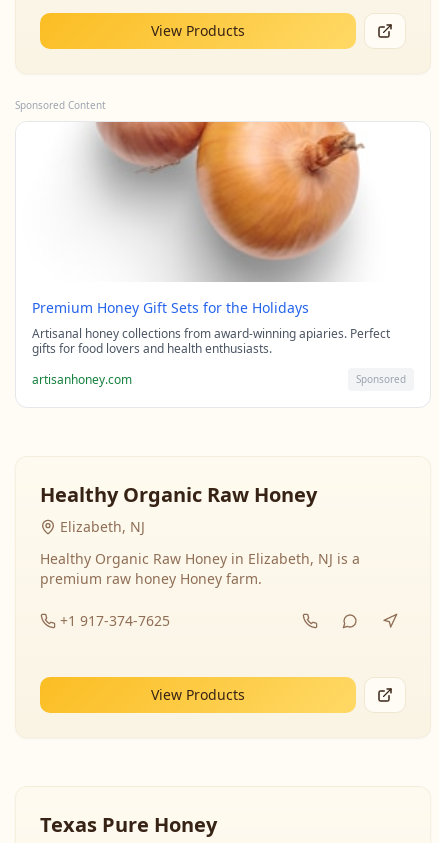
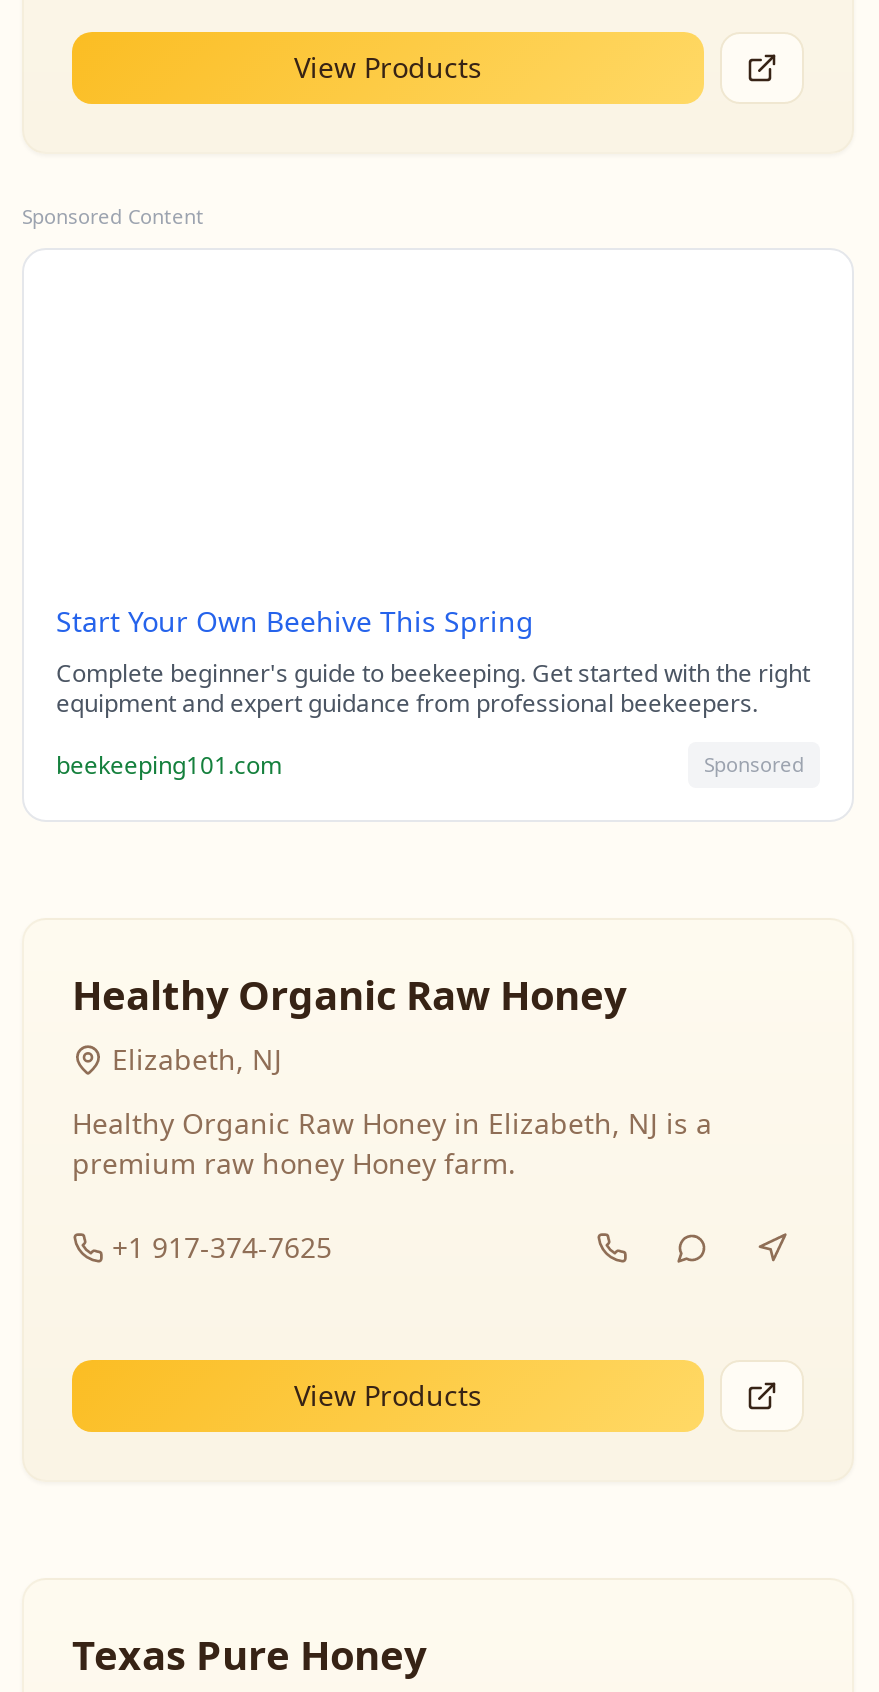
- [image]

- Premium Honey Gift Sets for the Holidays
- Artisanal honey collections from award-winning apiaries. Perfect
- gifts for food lovers and health enthusiasts.
+ Start Your Own Beehive This Spring
+ Complete beginner's guide to beekeeping. Get started with the right
+ equipment and expert guidance from professional beekeepers.

- artisanhoney.com
+ beekeeping101.com
